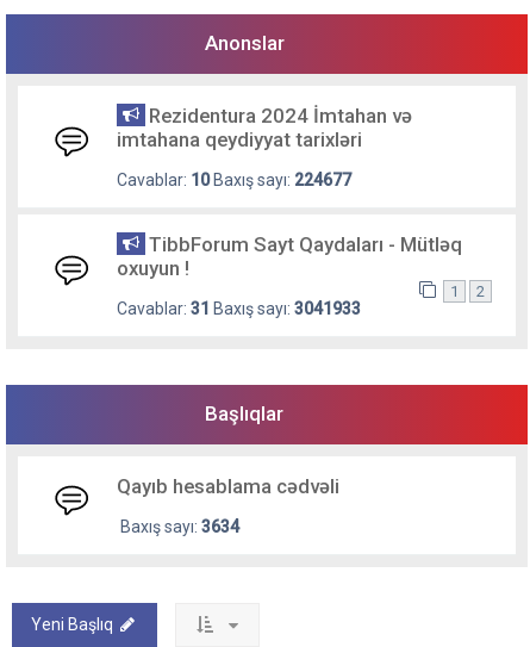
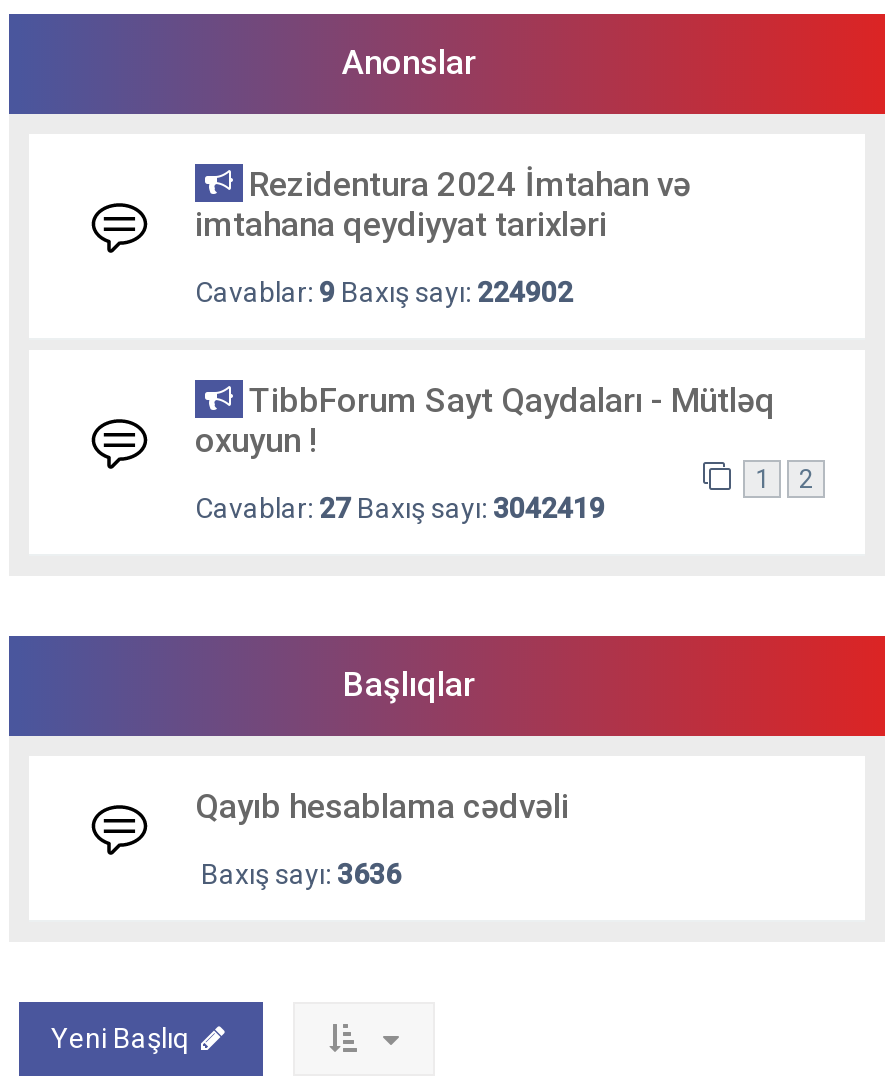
- Cavablar: 10 Baxış sayı: 224677
+ Cavablar: 9 Baxış sayı: 224902

- Cavablar: 31 Baxış sayı: 3041933
+ Cavablar: 27 Baxış sayı: 3042419

- Baxış sayı: 3634
+ Baxış sayı: 3636
